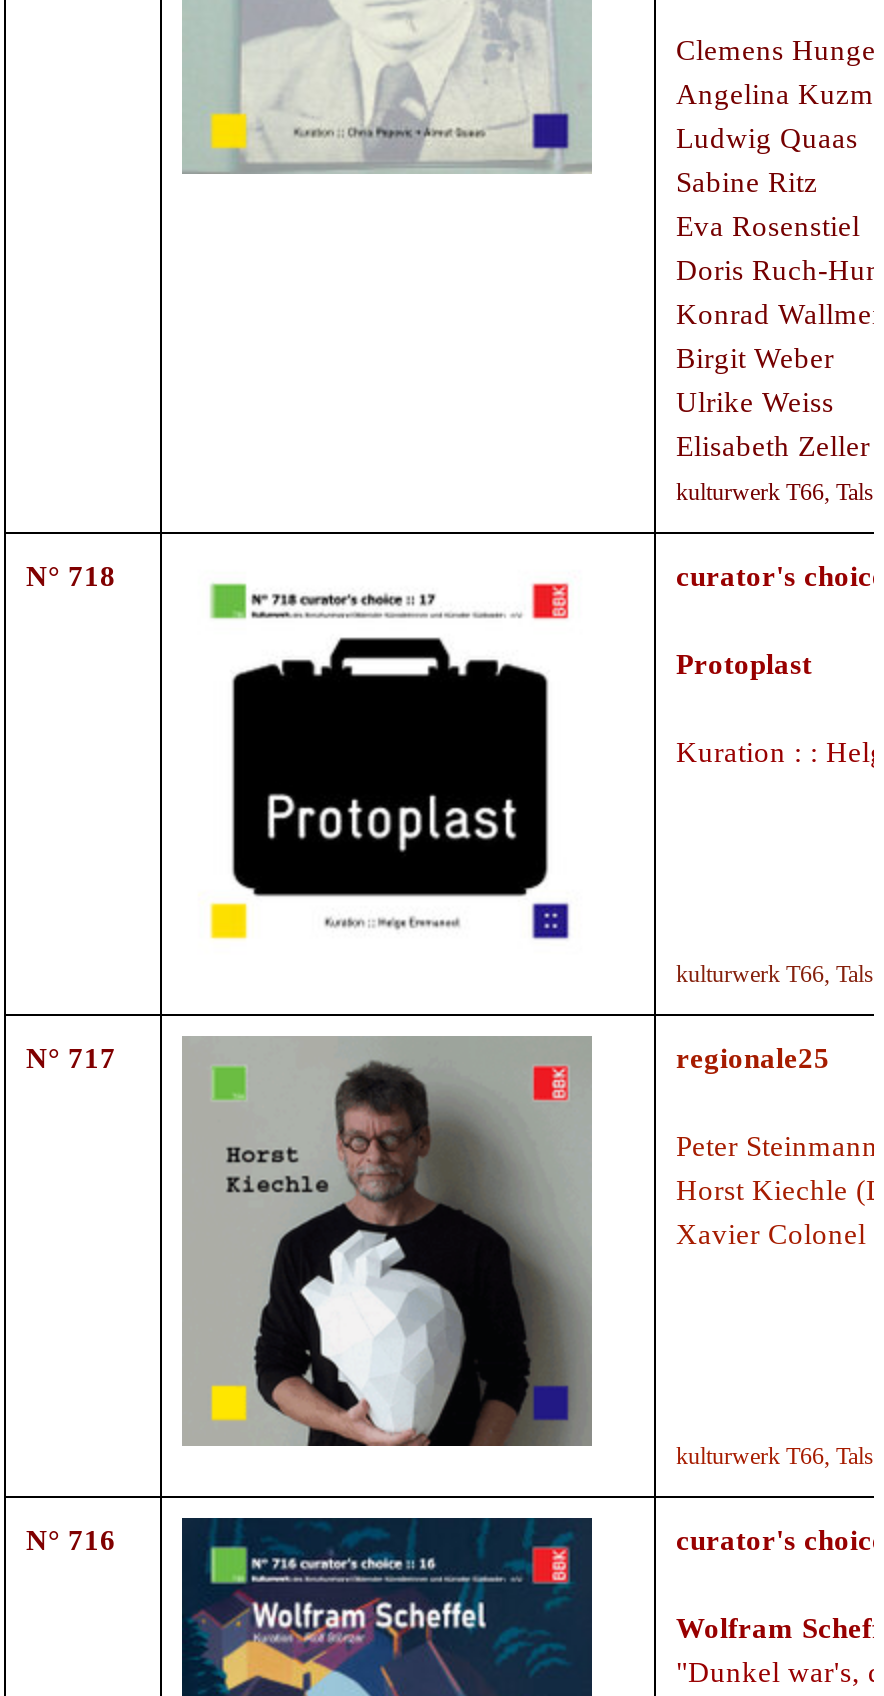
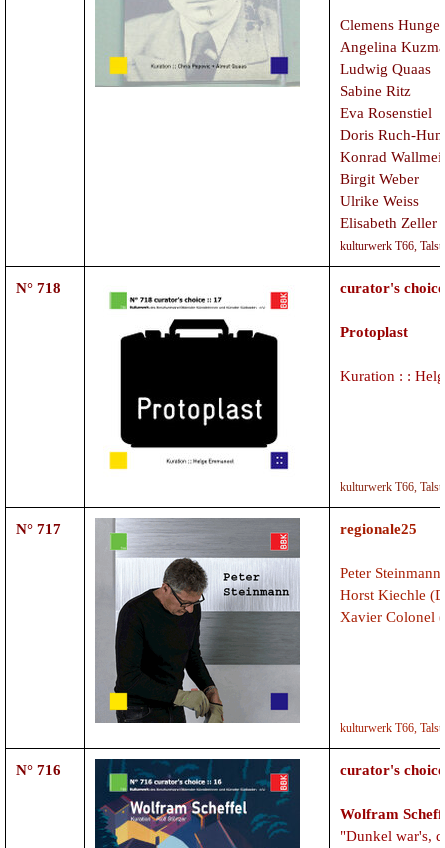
- [image]
+ [image]
